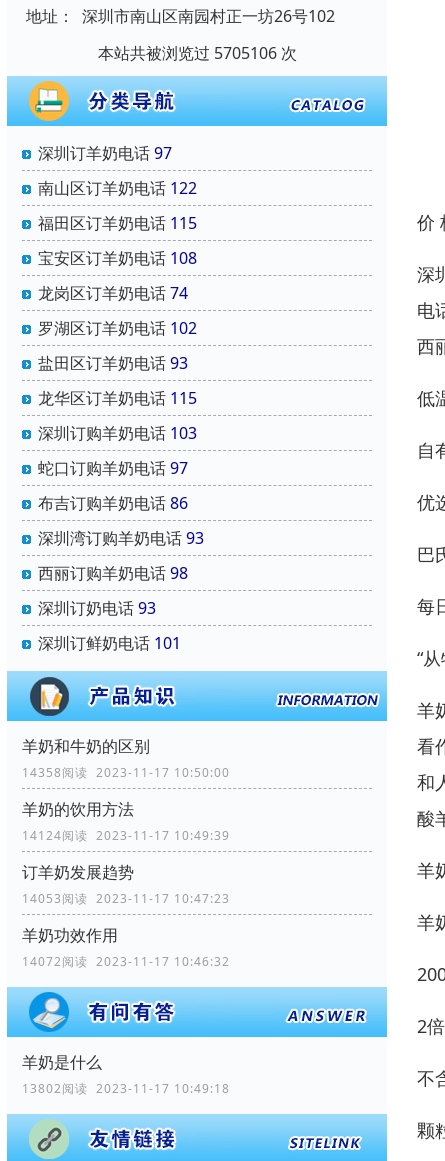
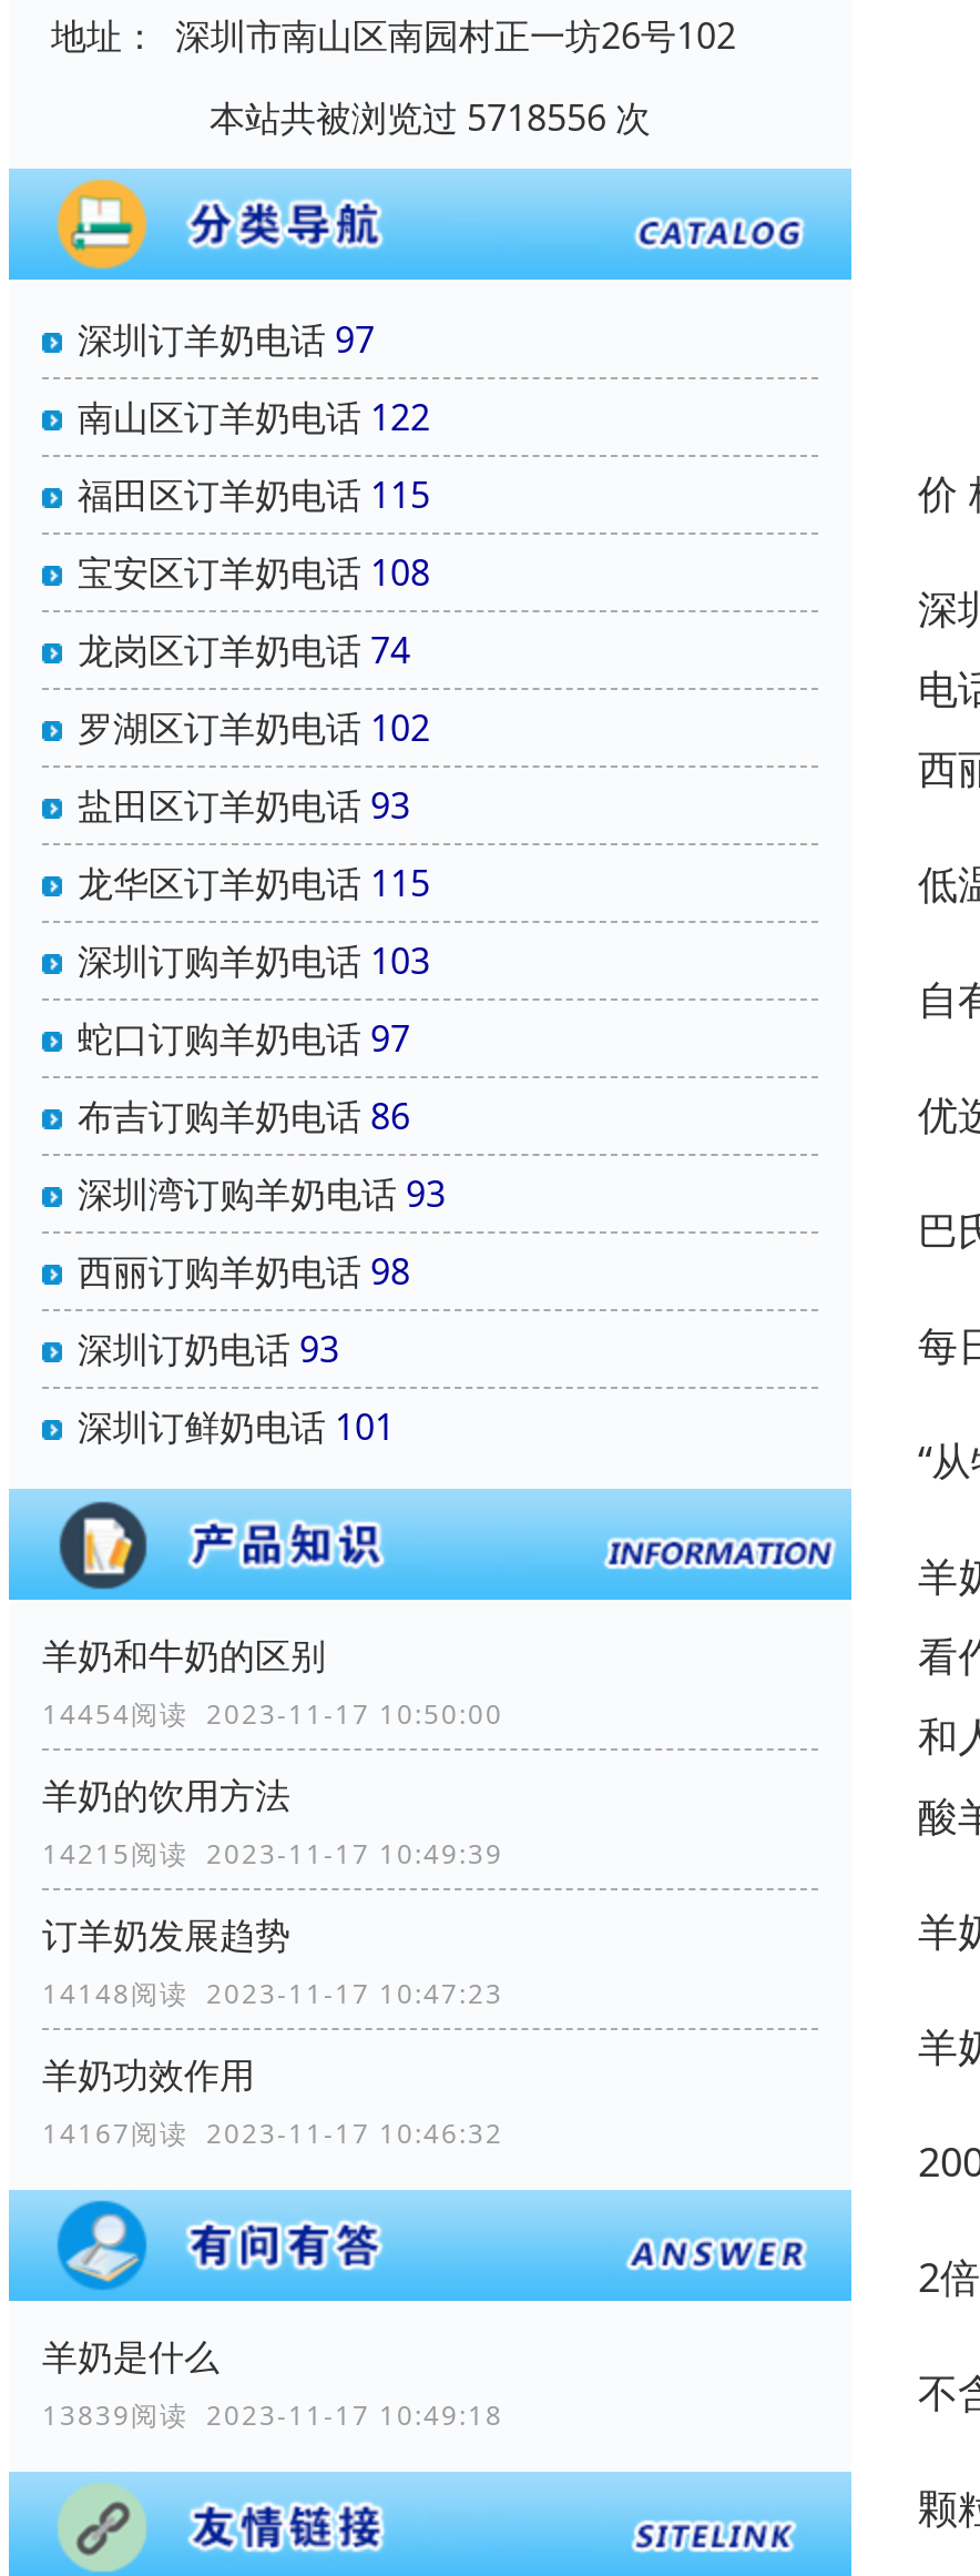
- 本站共被浏览过 5705106 次
+ 本站共被浏览过 5718556 次

- 14358阅读 2023-11-17 10:50:00
+ 14454阅读 2023-11-17 10:50:00

- 14124阅读 2023-11-17 10:49:39
+ 14215阅读 2023-11-17 10:49:39

- 14053阅读 2023-11-17 10:47:23
+ 14148阅读 2023-11-17 10:47:23

- 14072阅读 2023-11-17 10:46:32
+ 14167阅读 2023-11-17 10:46:32

- 13802阅读 2023-11-17 10:49:18
+ 13839阅读 2023-11-17 10:49:18
